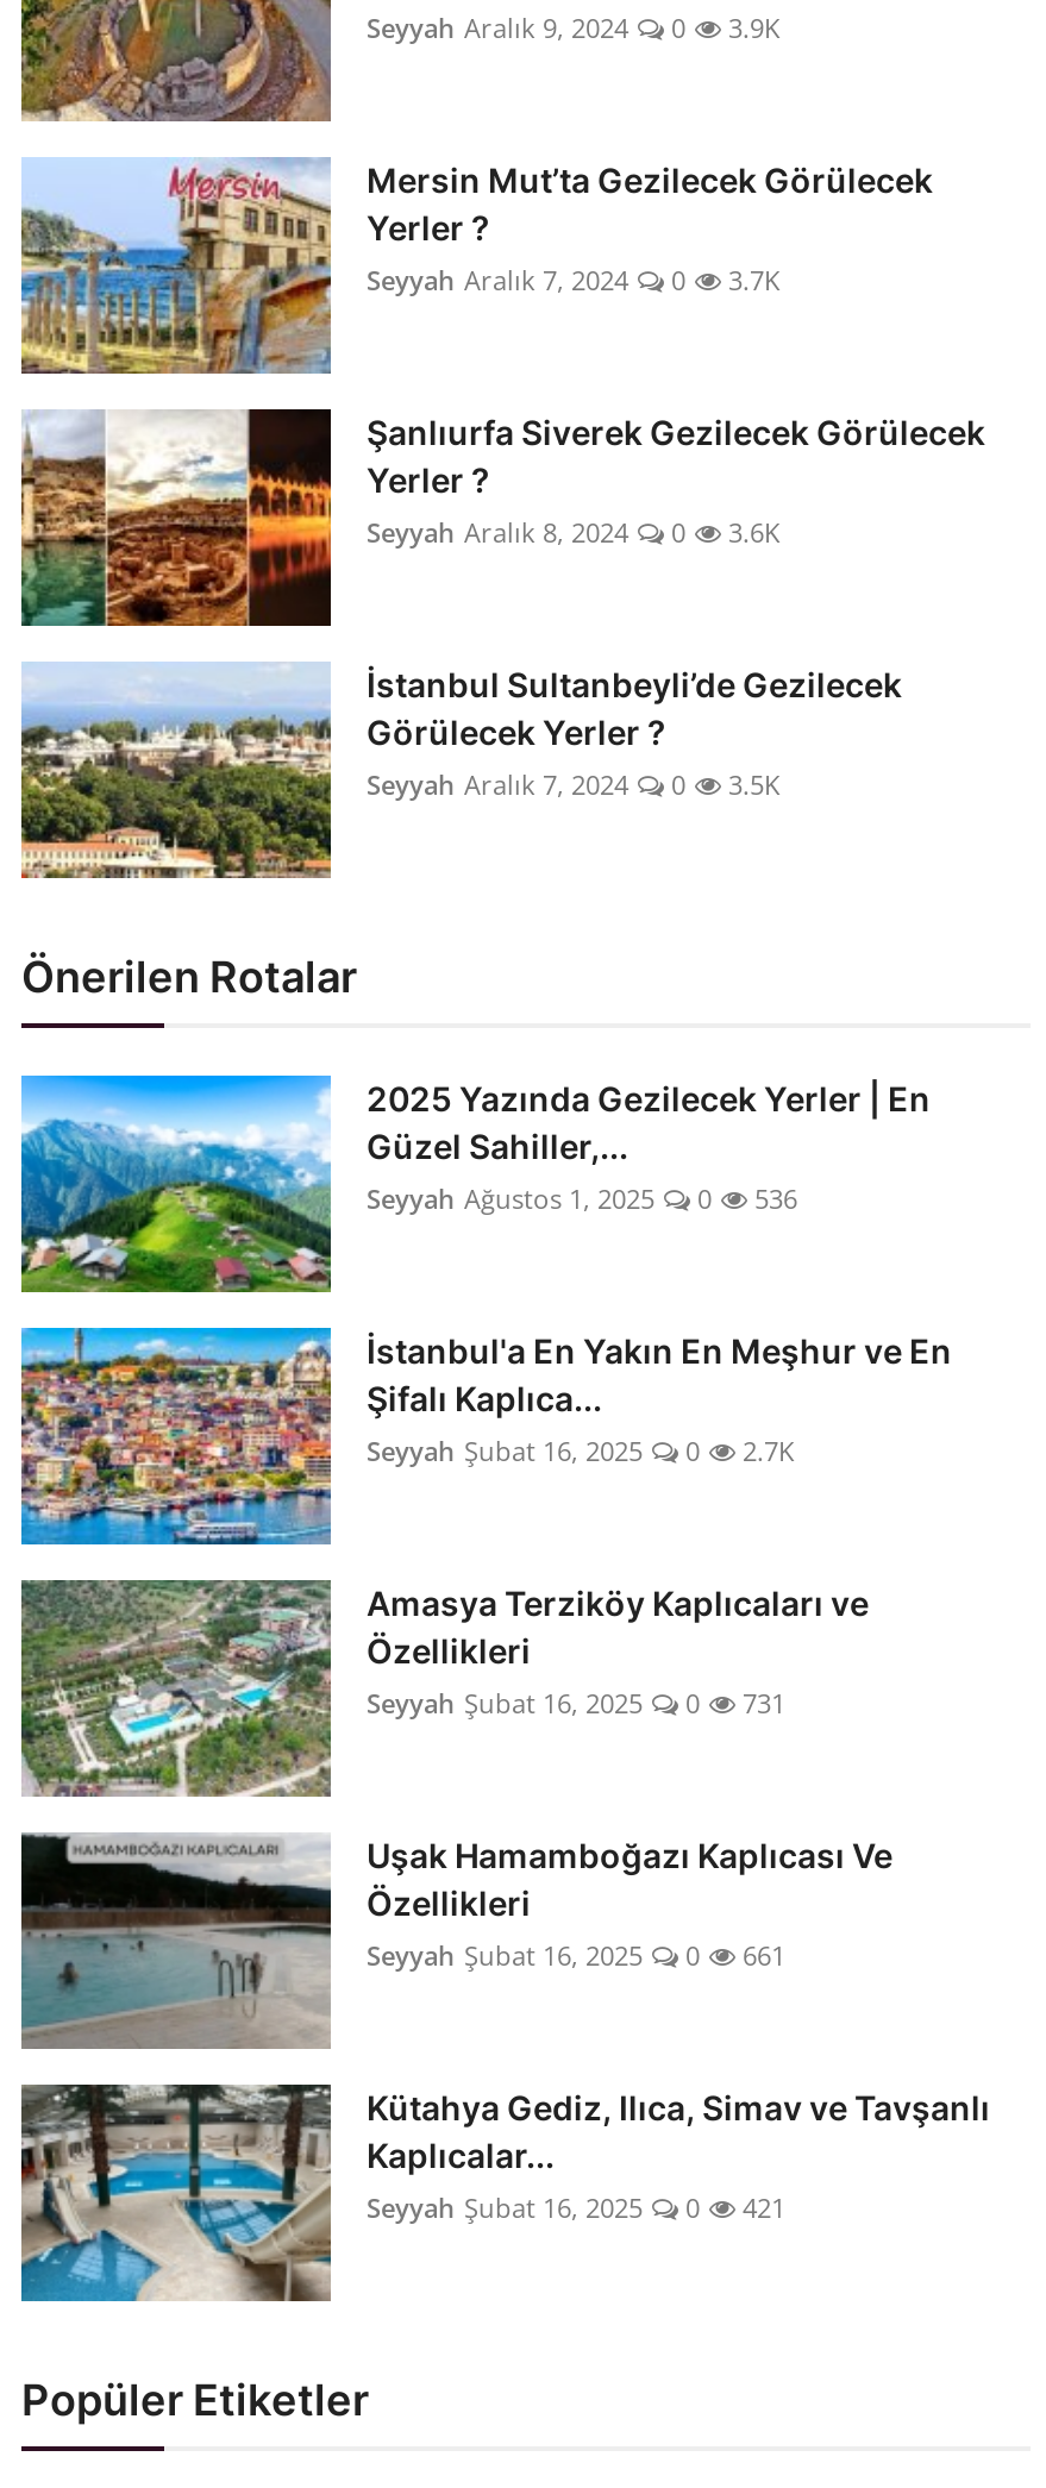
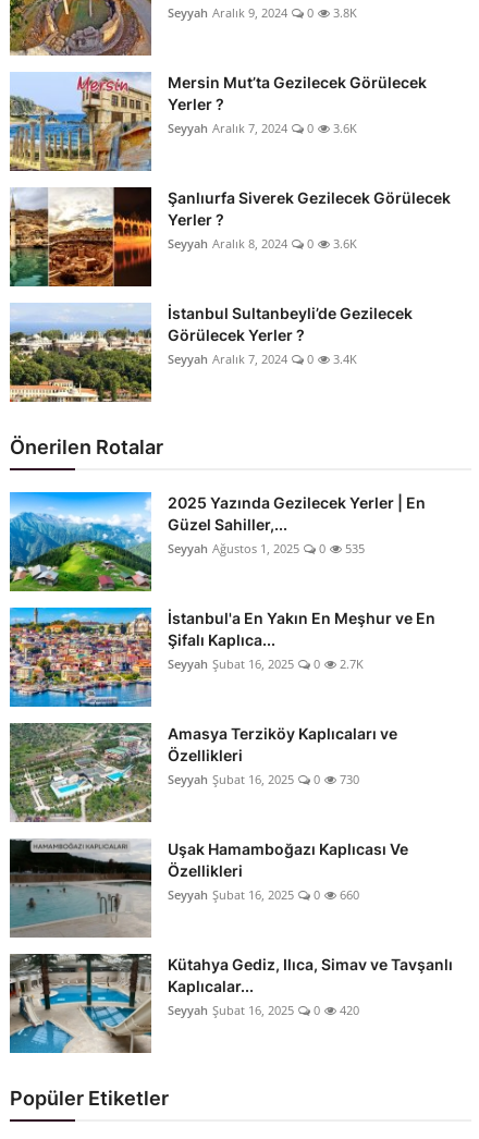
- Seyyah Aralık 9, 2024 0 3.9K
+ Seyyah Aralık 9, 2024 0 3.8K

- Seyyah Aralık 7, 2024 0 3.7K
+ Seyyah Aralık 7, 2024 0 3.6K

- Seyyah Aralık 7, 2024 0 3.5K
+ Seyyah Aralık 7, 2024 0 3.4K

- Seyyah Ağustos 1, 2025 0 536
+ Seyyah Ağustos 1, 2025 0 535

- Seyyah Şubat 16, 2025 0 731
+ Seyyah Şubat 16, 2025 0 730

- Seyyah Şubat 16, 2025 0 661
+ Seyyah Şubat 16, 2025 0 660

- Seyyah Şubat 16, 2025 0 421
+ Seyyah Şubat 16, 2025 0 420
